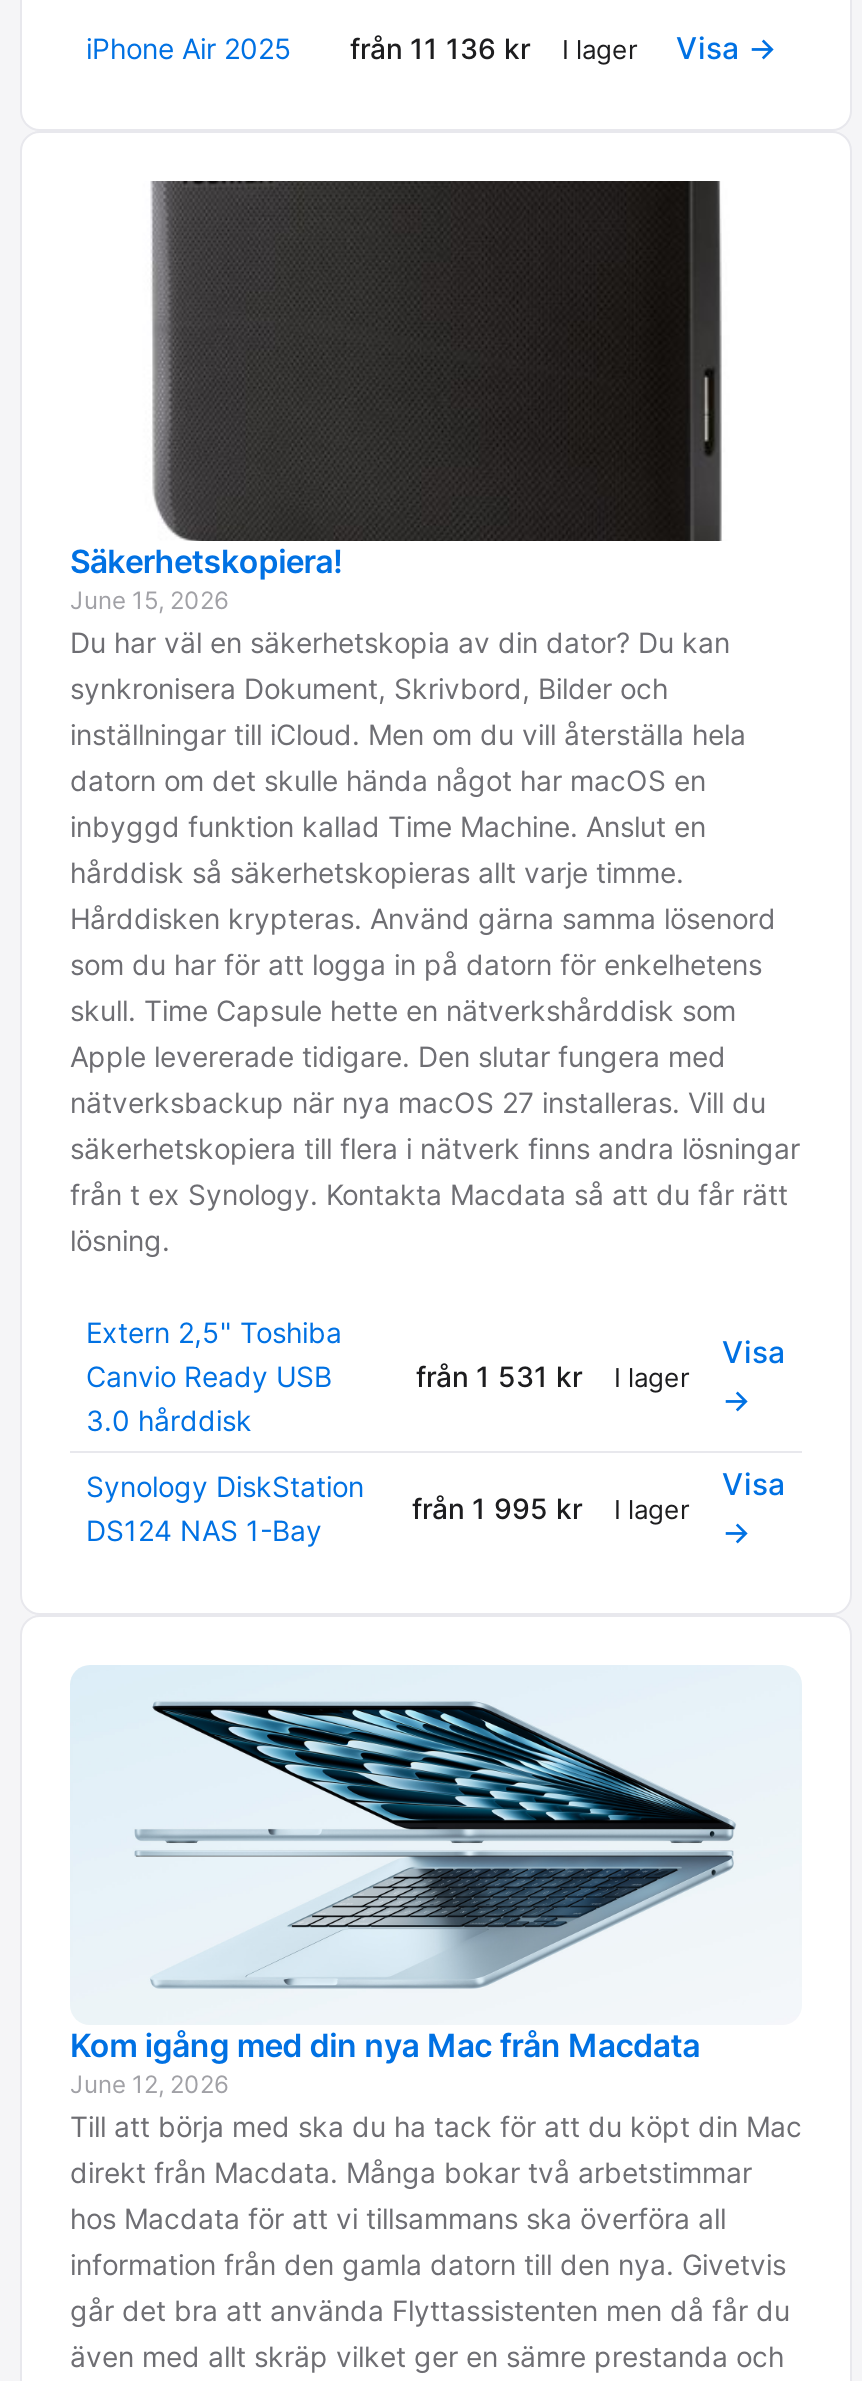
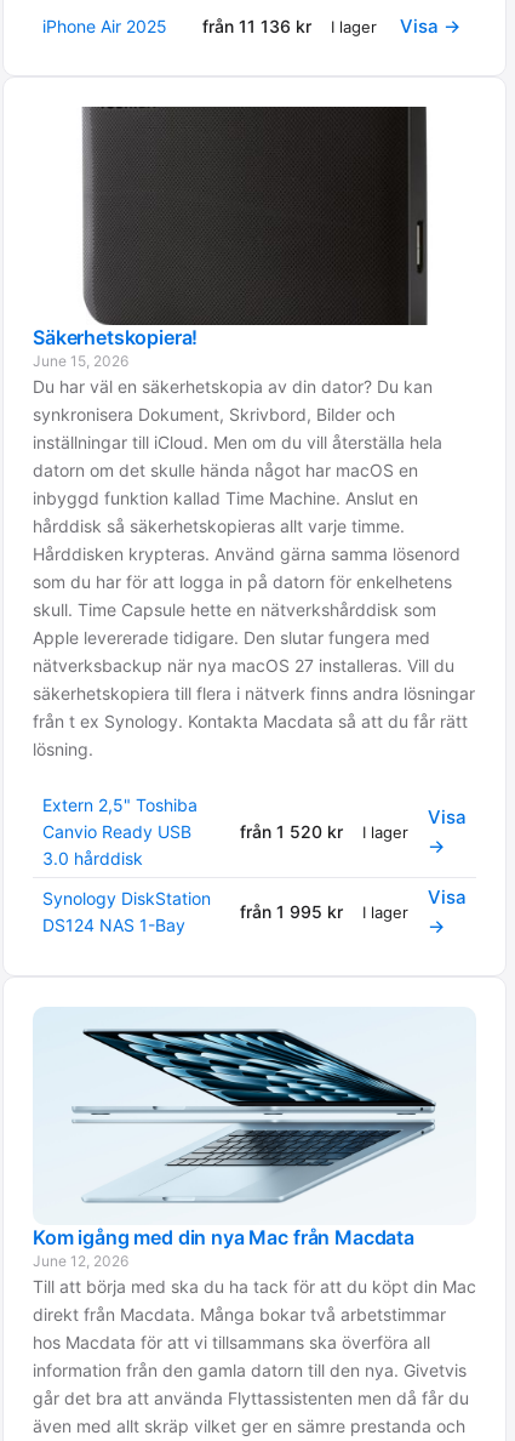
- från 1 531 kr I lager
+ från 1 520 kr I lager
